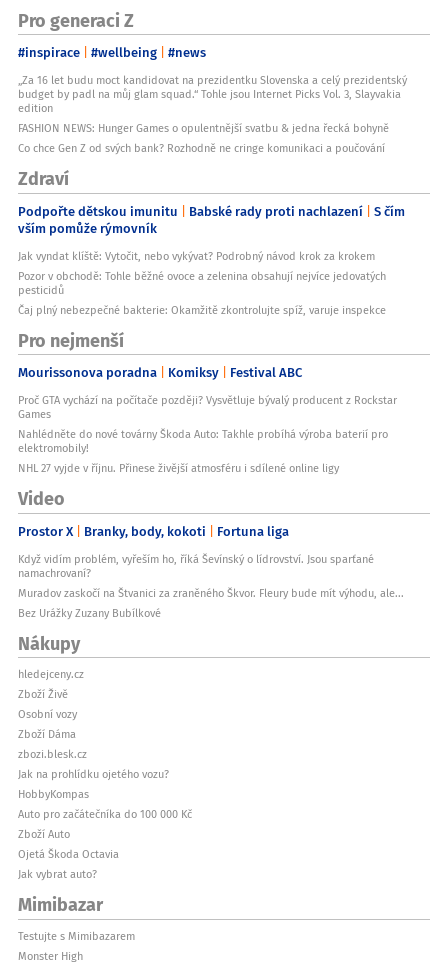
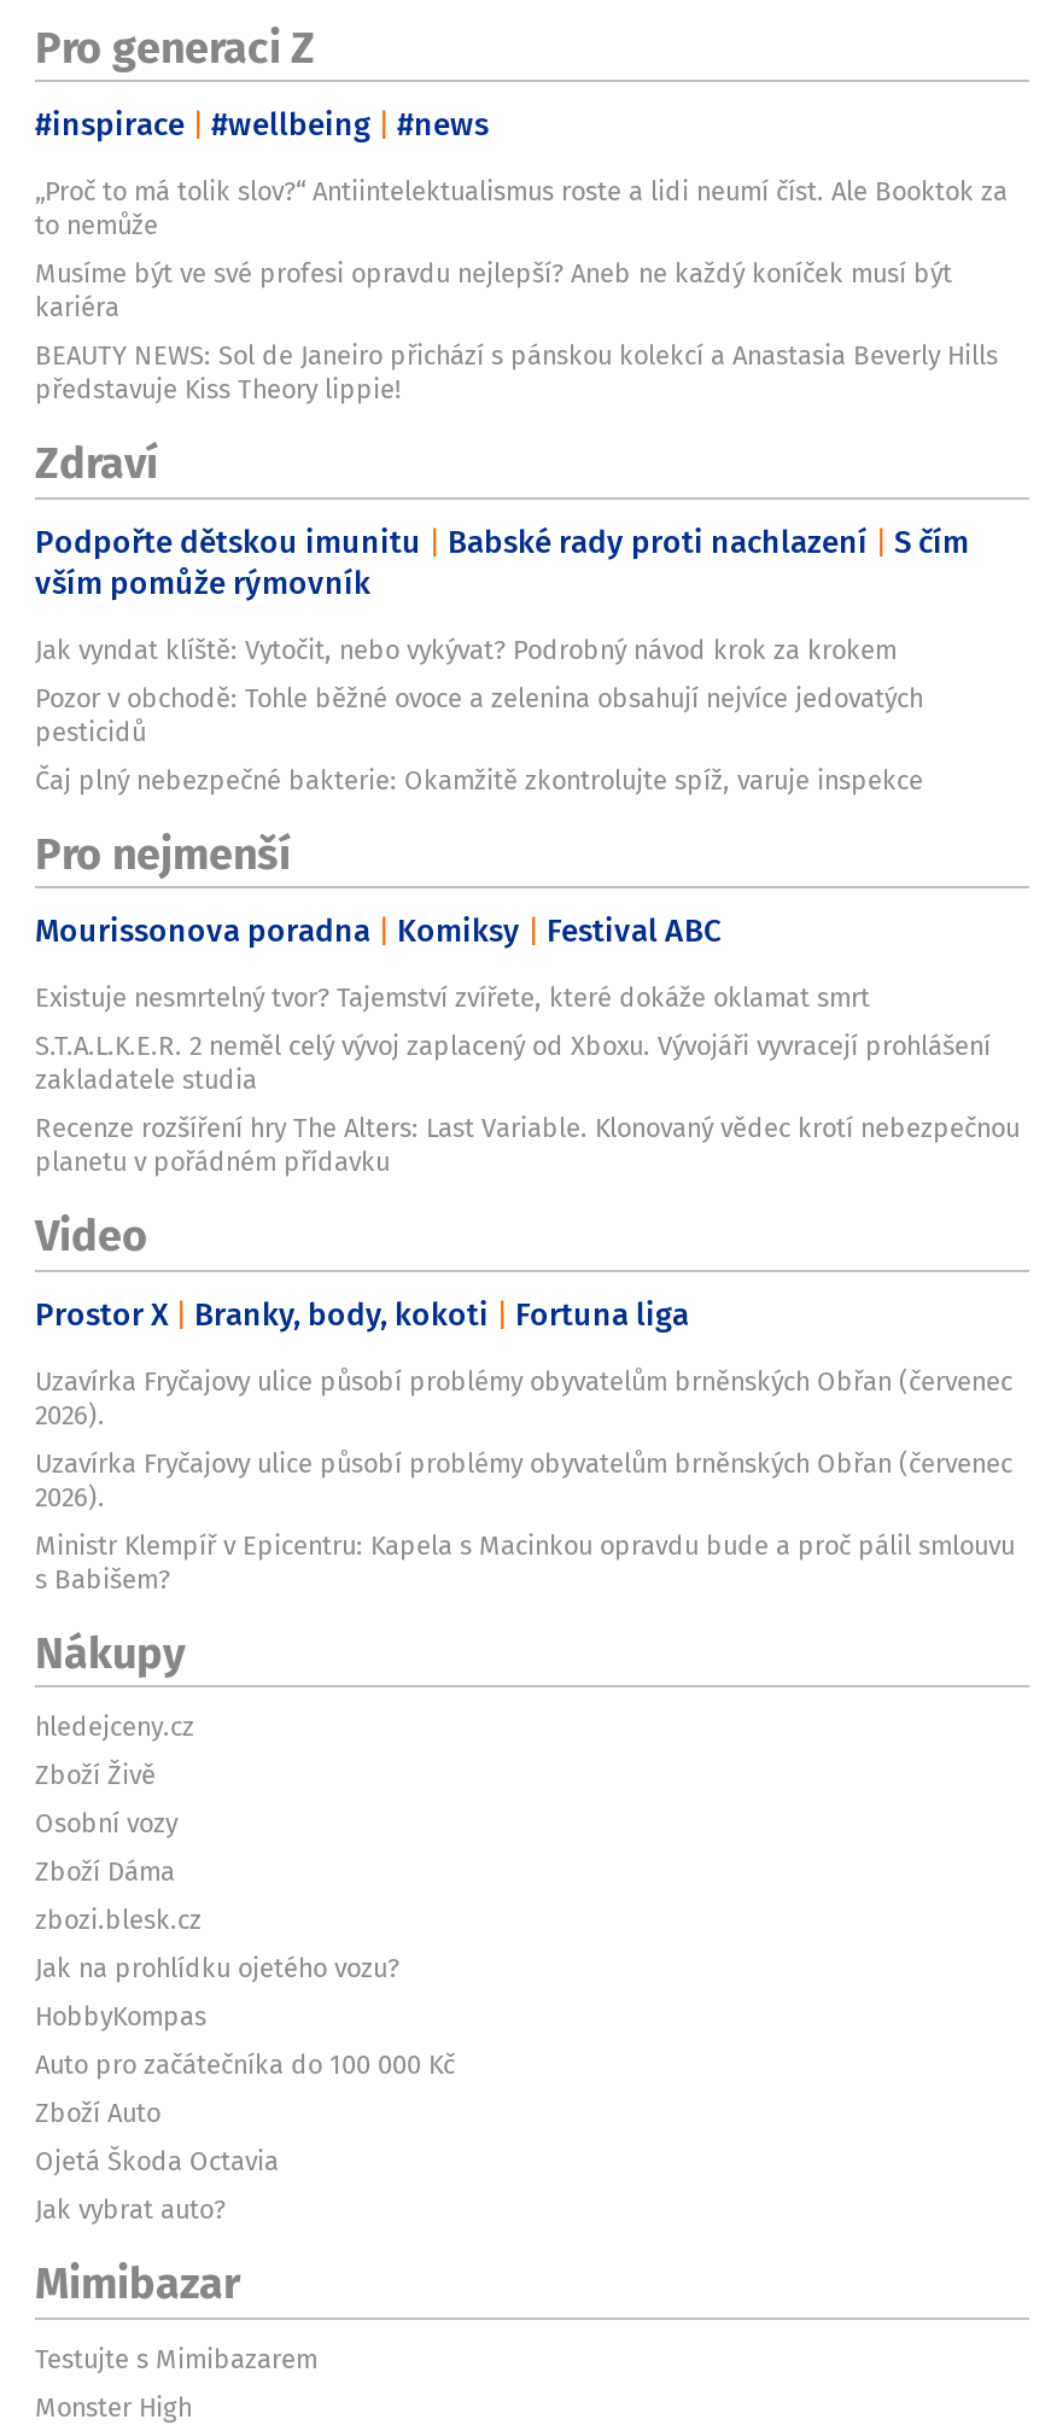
- „Za 16 let budu moct kandidovat na prezidentku Slovenska a celý prezidentský
- budget by padl na můj glam squad.“ Tohle jsou Internet Picks Vol. 3, Slayvakia
- edition
- FASHION NEWS: Hunger Games o opulentnější svatbu & jedna řecká bohyně
- Co chce Gen Z od svých bank? Rozhodně ne cringe komunikaci a poučování
+ „Proč to má tolik slov?“ Antiintelektualismus roste a lidi neumí číst. Ale Booktok za
+ to nemůže
+ Musíme být ve své profesi opravdu nejlepší? Aneb ne každý koníček musí být
+ kariéra
+ BEAUTY NEWS: Sol de Janeiro přichází s pánskou kolekcí a Anastasia Beverly Hills
+ představuje Kiss Theory lippie!

- Proč GTA vychází na počítače později? Vysvětluje bývalý producent z Rockstar
- Games
- Nahlédněte do nové továrny Škoda Auto: Takhle probíhá výroba baterií pro
- elektromobily!
- NHL 27 vyjde v říjnu. Přinese živější atmosféru i sdílené online ligy
+ Existuje nesmrtelný tvor? Tajemství zvířete, které dokáže oklamat smrt
+ S.T.A.L.K.E.R. 2 neměl celý vývoj zaplacený od Xboxu. Vývojáři vyvracejí prohlášení
+ zakladatele studia
+ Recenze rozšíření hry The Alters: Last Variable. Klonovaný vědec krotí nebezpečnou
+ planetu v pořádném přídavku

- Když vidím problém, vyřeším ho, říká Ševínský o lídrovství. Jsou sparťané
- namachrovaní?
- Muradov zaskočí na Štvanici za zraněného Škvor. Fleury bude mít výhodu, ale...
- Bez Urážky Zuzany Bubílkové
+ Uzavírka Fryčajovy ulice působí problémy obyvatelům brněnských Obřan (červenec
+ 2026).
+ Uzavírka Fryčajovy ulice působí problémy obyvatelům brněnských Obřan (červenec
+ 2026).
+ Ministr Klempíř v Epicentru: Kapela s Macinkou opravdu bude a proč pálil smlouvu
+ s Babišem?
